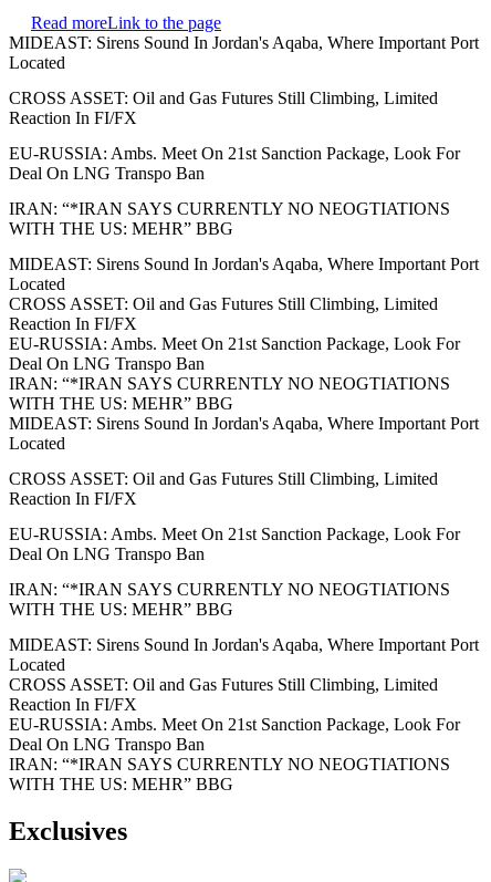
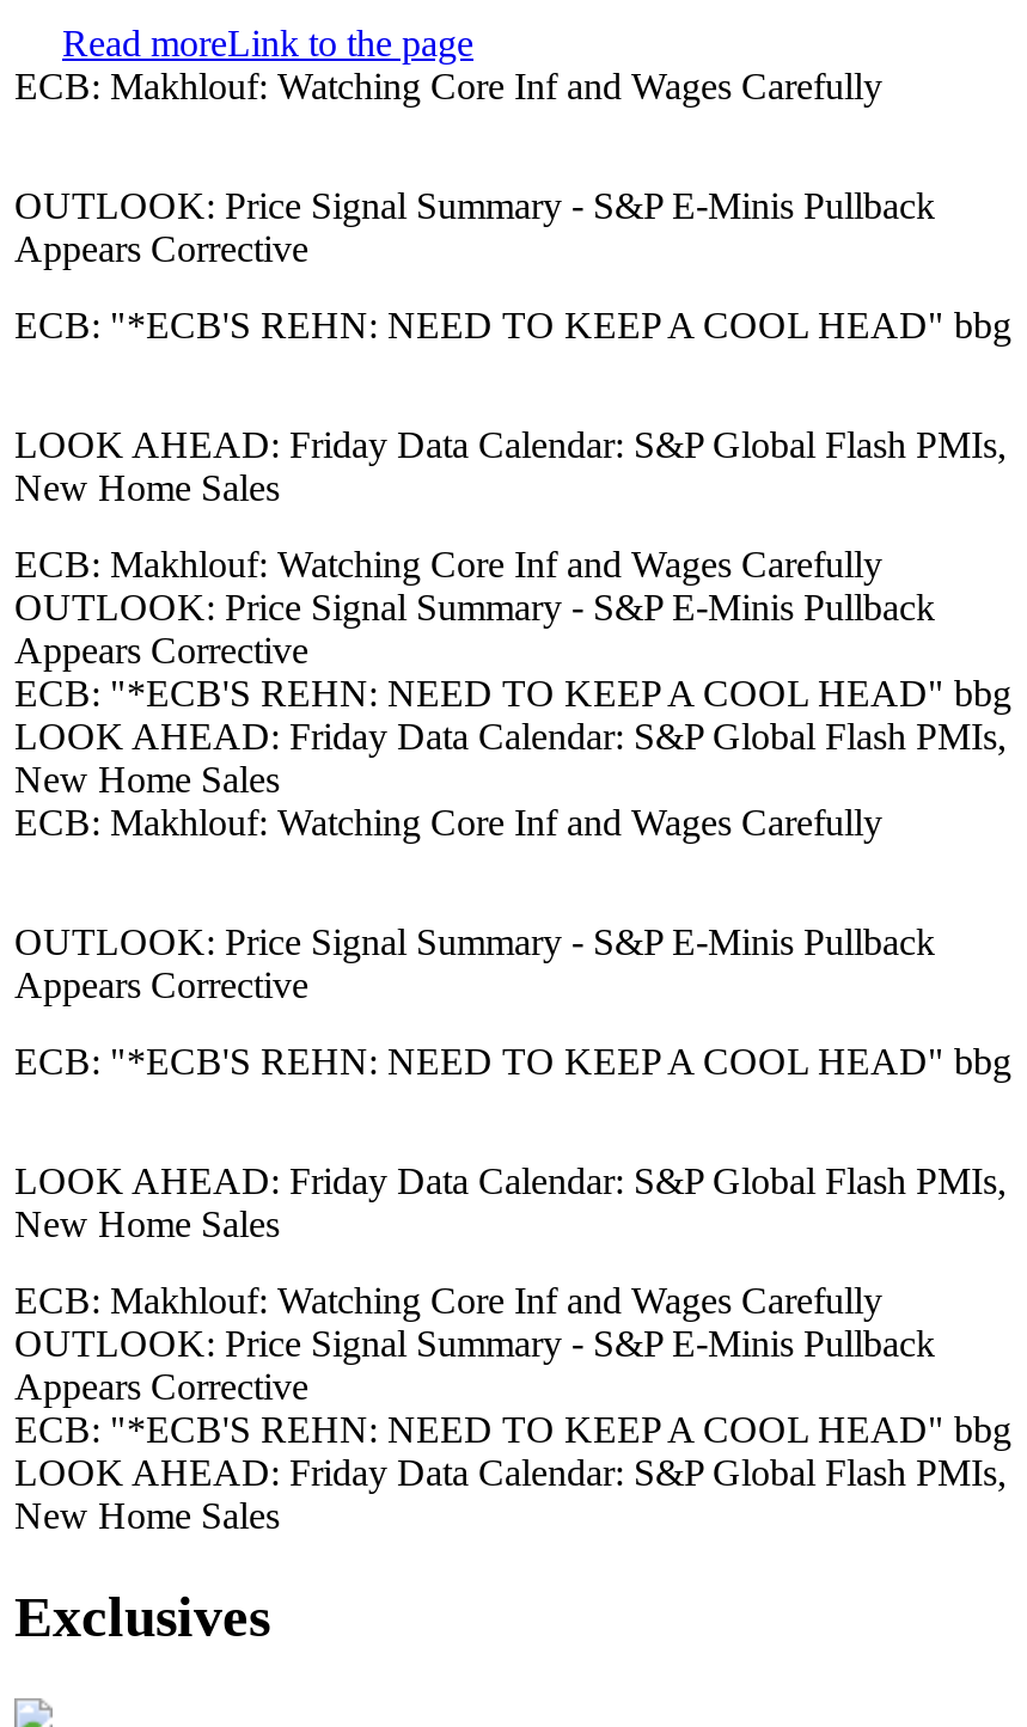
- MIDEAST: Sirens Sound In Jordan's Aqaba, Where Important Port
- Located
+ ECB: Makhlouf: Watching Core Inf and Wages Carefully

- CROSS ASSET: Oil and Gas Futures Still Climbing, Limited
- Reaction In FI/FX
+ OUTLOOK: Price Signal Summary - S&P E-Minis Pullback
+ Appears Corrective

- EU-RUSSIA: Ambs. Meet On 21st Sanction Package, Look For
- Deal On LNG Transpo Ban
+ ECB: "*ECB'S REHN: NEED TO KEEP A COOL HEAD" bbg

- IRAN: “*IRAN SAYS CURRENTLY NO NEOGTIATIONS
- WITH THE US: MEHR” BBG
+ LOOK AHEAD: Friday Data Calendar: S&P Global Flash PMIs,
+ New Home Sales

- MIDEAST: Sirens Sound In Jordan's Aqaba, Where Important Port
- Located
- CROSS ASSET: Oil and Gas Futures Still Climbing, Limited
- Reaction In FI/FX
- EU-RUSSIA: Ambs. Meet On 21st Sanction Package, Look For
- Deal On LNG Transpo Ban
- IRAN: “*IRAN SAYS CURRENTLY NO NEOGTIATIONS
- WITH THE US: MEHR” BBG
- MIDEAST: Sirens Sound In Jordan's Aqaba, Where Important Port
- Located
+ ECB: Makhlouf: Watching Core Inf and Wages Carefully
+ OUTLOOK: Price Signal Summary - S&P E-Minis Pullback
+ Appears Corrective
+ ECB: "*ECB'S REHN: NEED TO KEEP A COOL HEAD" bbg
+ LOOK AHEAD: Friday Data Calendar: S&P Global Flash PMIs,
+ New Home Sales
+ ECB: Makhlouf: Watching Core Inf and Wages Carefully

- CROSS ASSET: Oil and Gas Futures Still Climbing, Limited
- Reaction In FI/FX
+ OUTLOOK: Price Signal Summary - S&P E-Minis Pullback
+ Appears Corrective

- EU-RUSSIA: Ambs. Meet On 21st Sanction Package, Look For
- Deal On LNG Transpo Ban
+ ECB: "*ECB'S REHN: NEED TO KEEP A COOL HEAD" bbg

- IRAN: “*IRAN SAYS CURRENTLY NO NEOGTIATIONS
- WITH THE US: MEHR” BBG
+ LOOK AHEAD: Friday Data Calendar: S&P Global Flash PMIs,
+ New Home Sales

- MIDEAST: Sirens Sound In Jordan's Aqaba, Where Important Port
- Located
- CROSS ASSET: Oil and Gas Futures Still Climbing, Limited
- Reaction In FI/FX
- EU-RUSSIA: Ambs. Meet On 21st Sanction Package, Look For
- Deal On LNG Transpo Ban
- IRAN: “*IRAN SAYS CURRENTLY NO NEOGTIATIONS
- WITH THE US: MEHR” BBG
+ ECB: Makhlouf: Watching Core Inf and Wages Carefully
+ OUTLOOK: Price Signal Summary - S&P E-Minis Pullback
+ Appears Corrective
+ ECB: "*ECB'S REHN: NEED TO KEEP A COOL HEAD" bbg
+ LOOK AHEAD: Friday Data Calendar: S&P Global Flash PMIs,
+ New Home Sales
